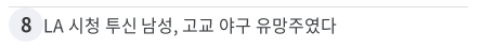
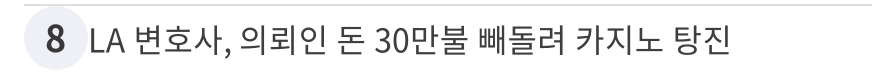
- 8 LA 시청 투신 남성, 고교 야구 유망주였다
+ 8 LA 변호사, 의뢰인 돈 30만불 빼돌려 카지노 탕진
